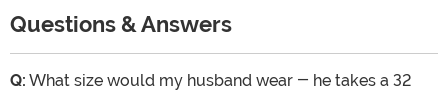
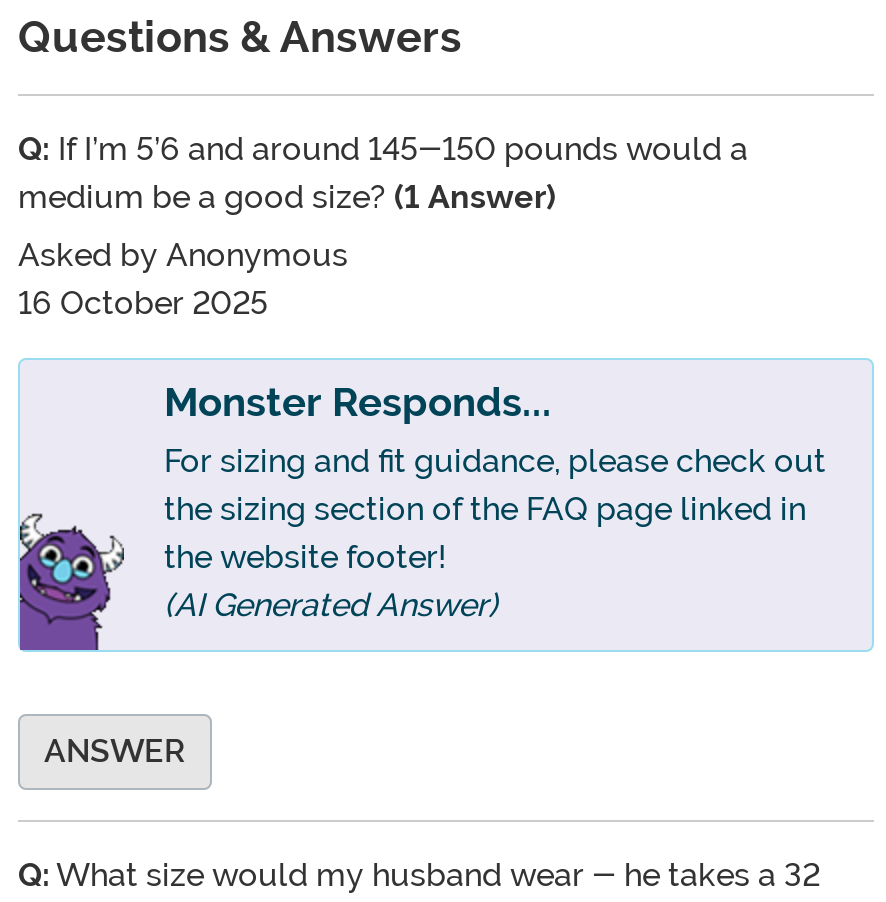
+ [image]
+ Q: If I’m 5’6 and around 145-150 pounds would a
+ medium be a good size? (1 Answer)
+ Asked by Anonymous
+ 16 October 2025
+ Monster Responds...
+ For sizing and fit guidance, please check out
+ the sizing section of the FAQ page linked in
+ the website footer!
+ (AI Generated Answer)

+ ANSWER
